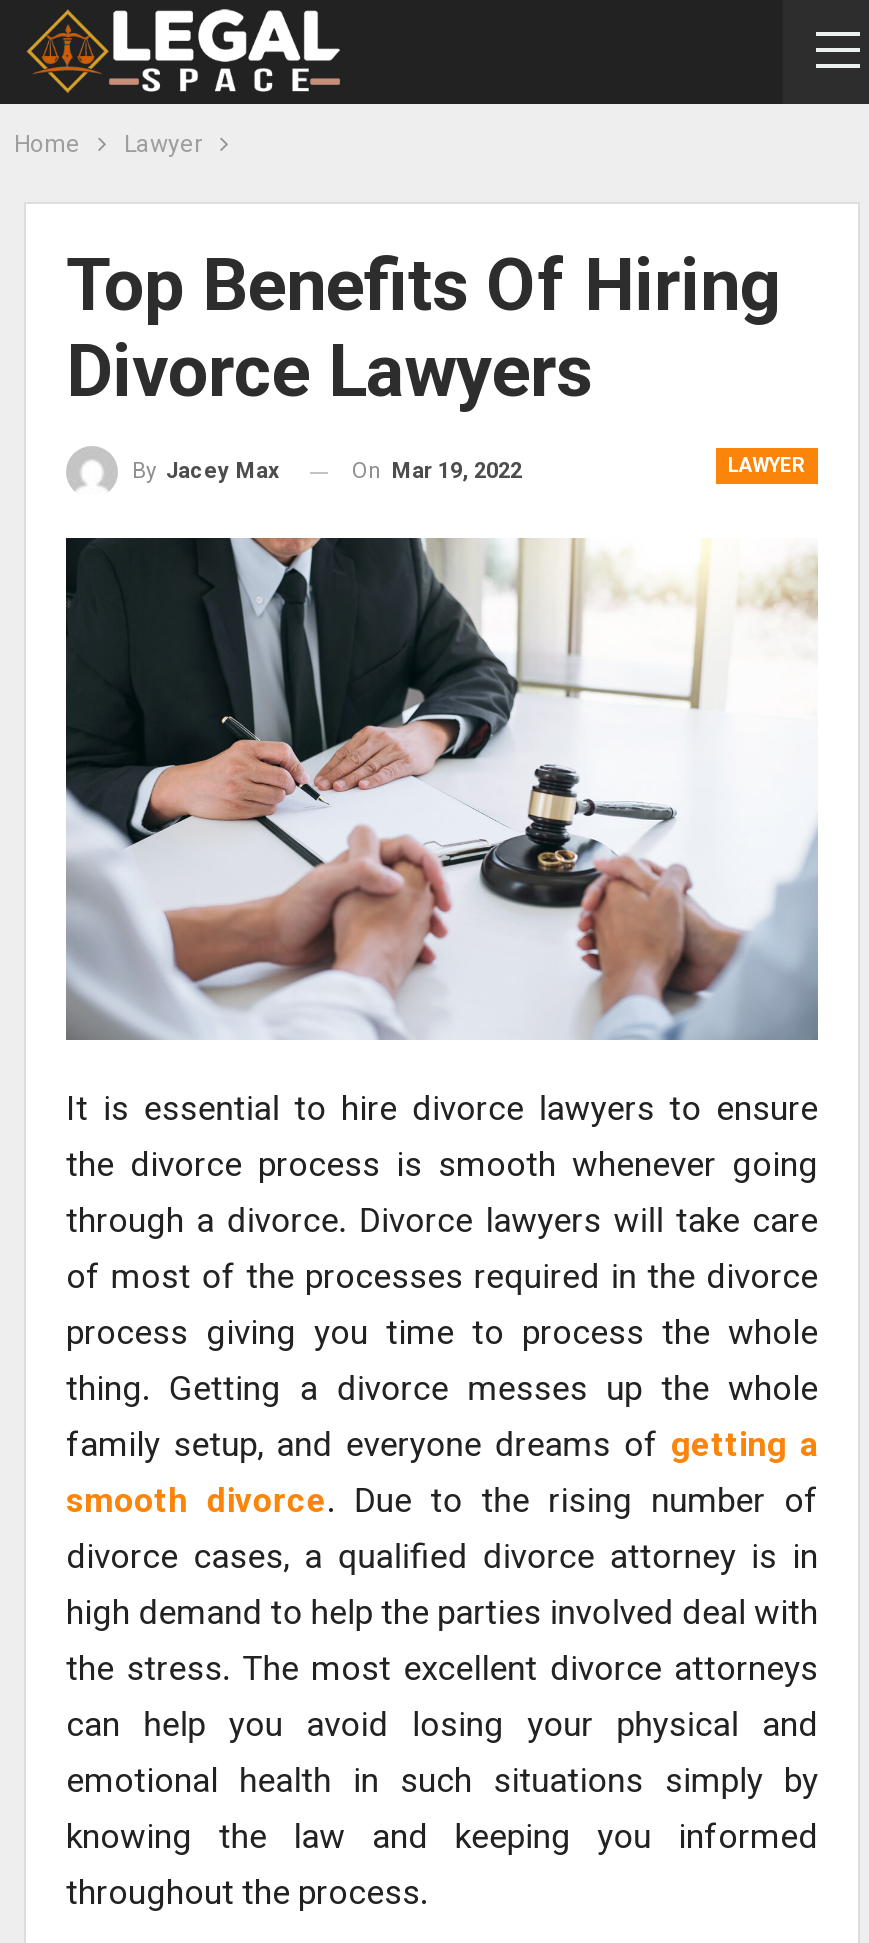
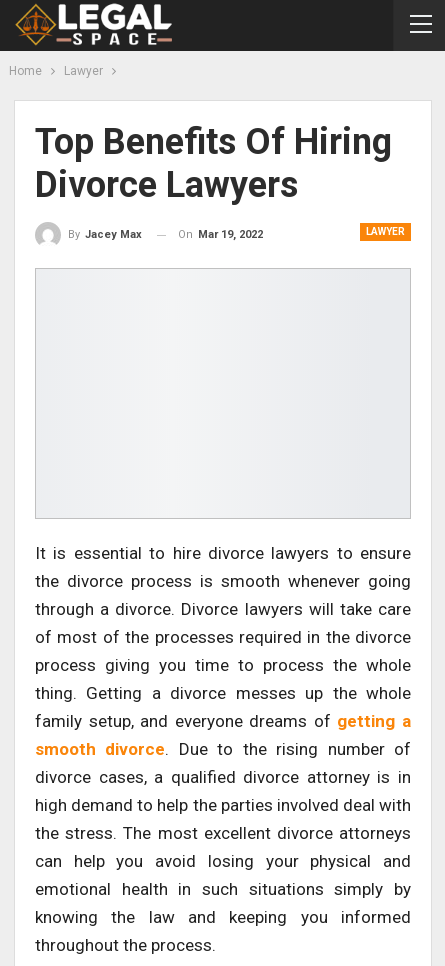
- [image]
